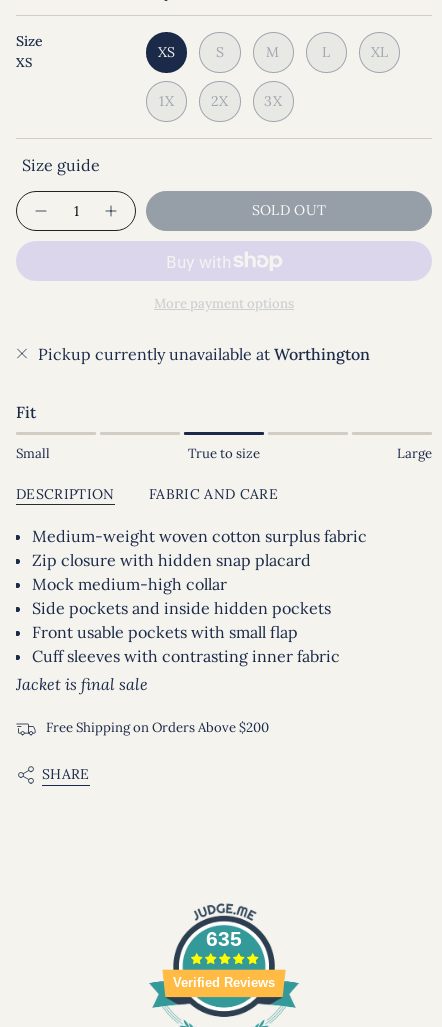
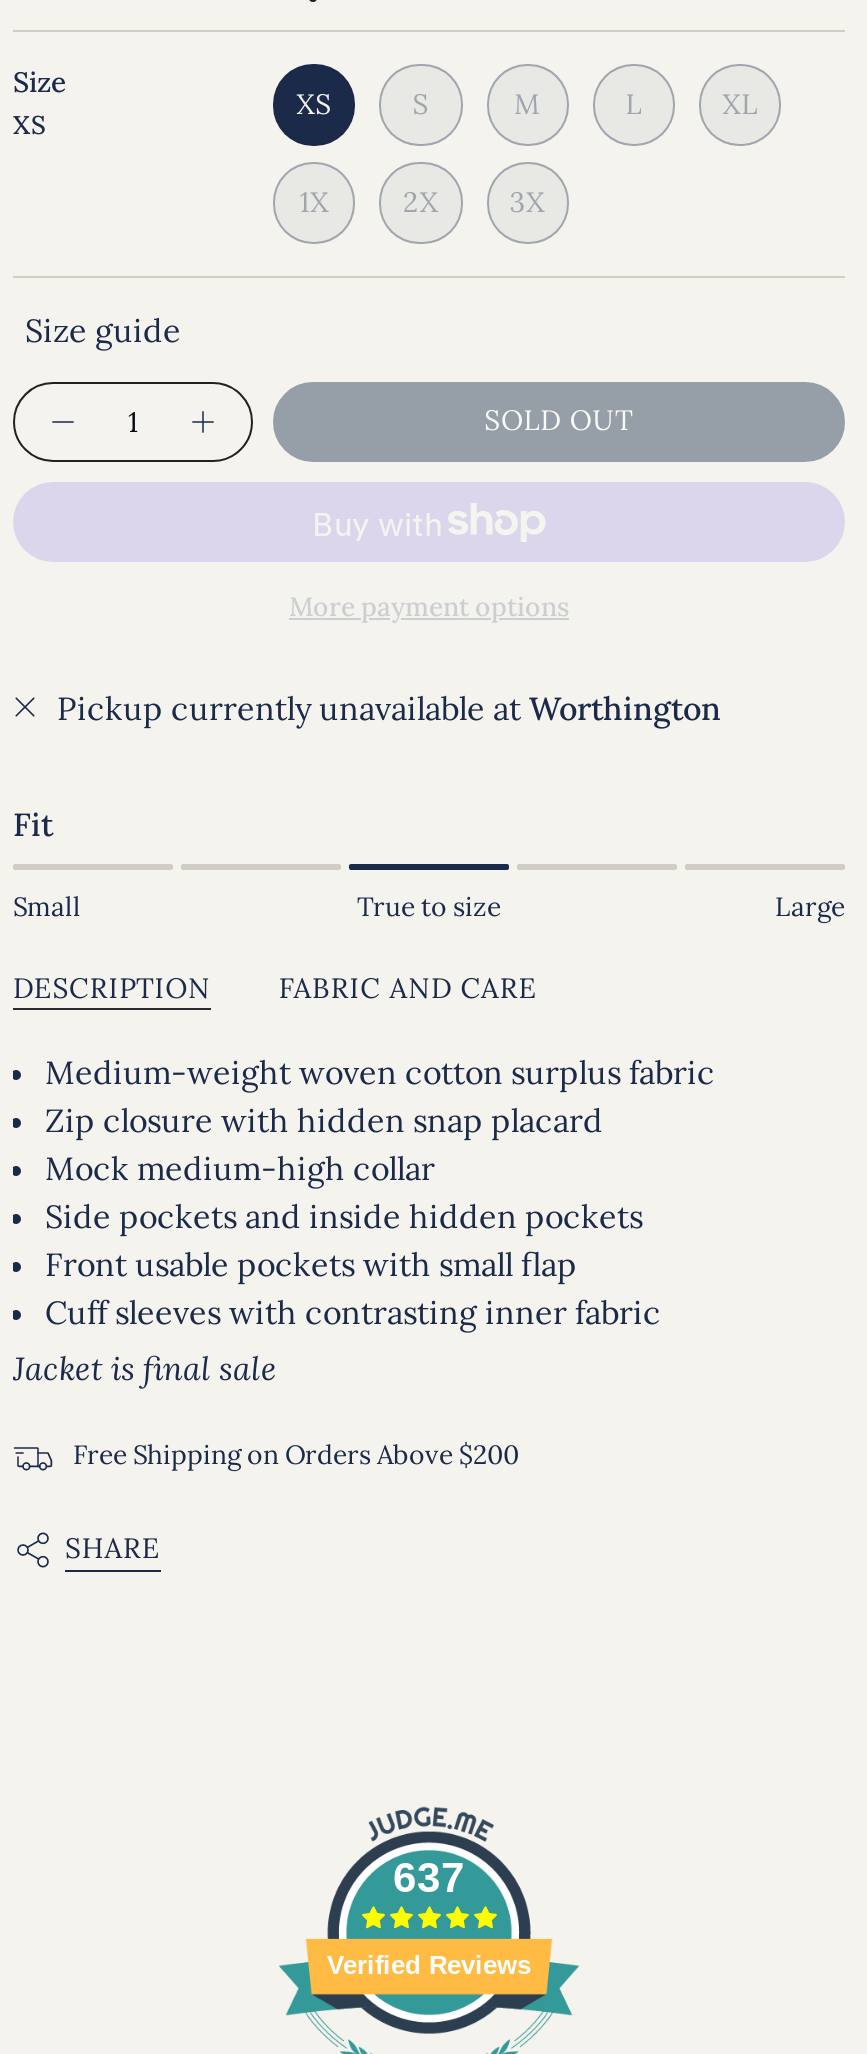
- 635
+ 637
